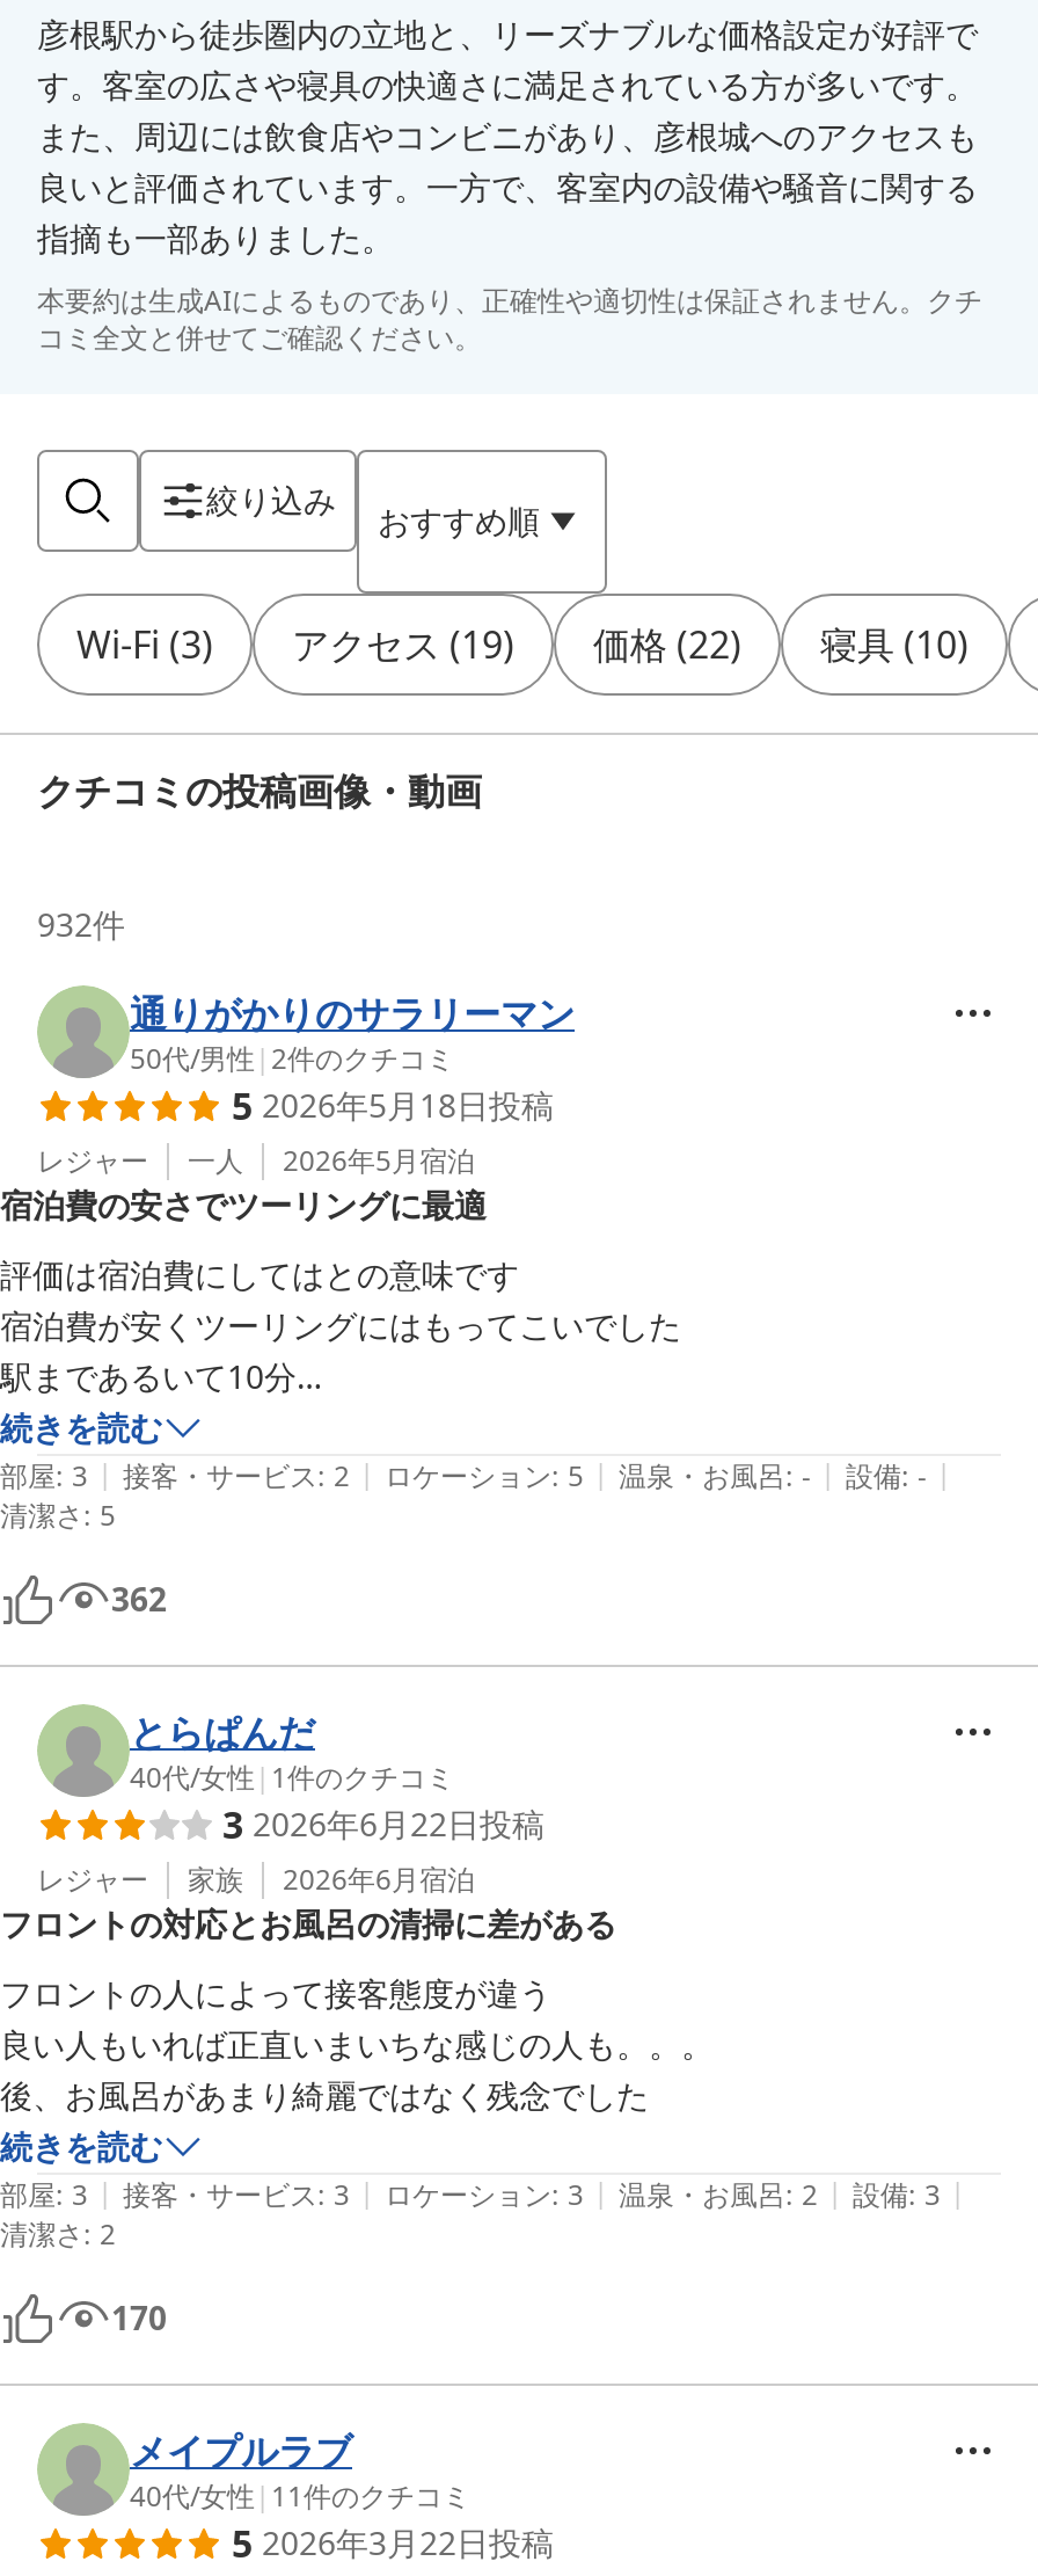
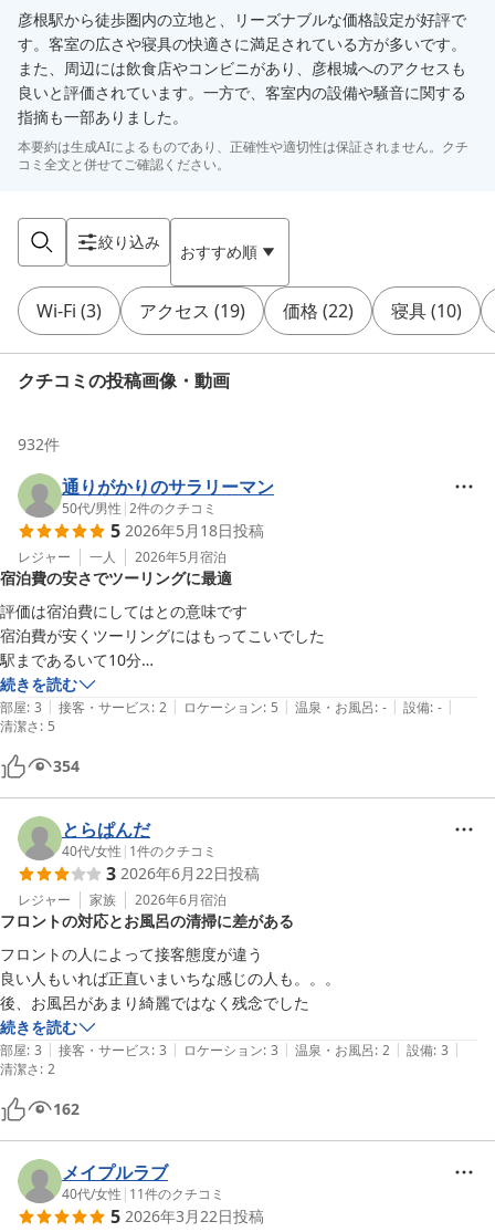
- 362
+ 354

- 170
+ 162
